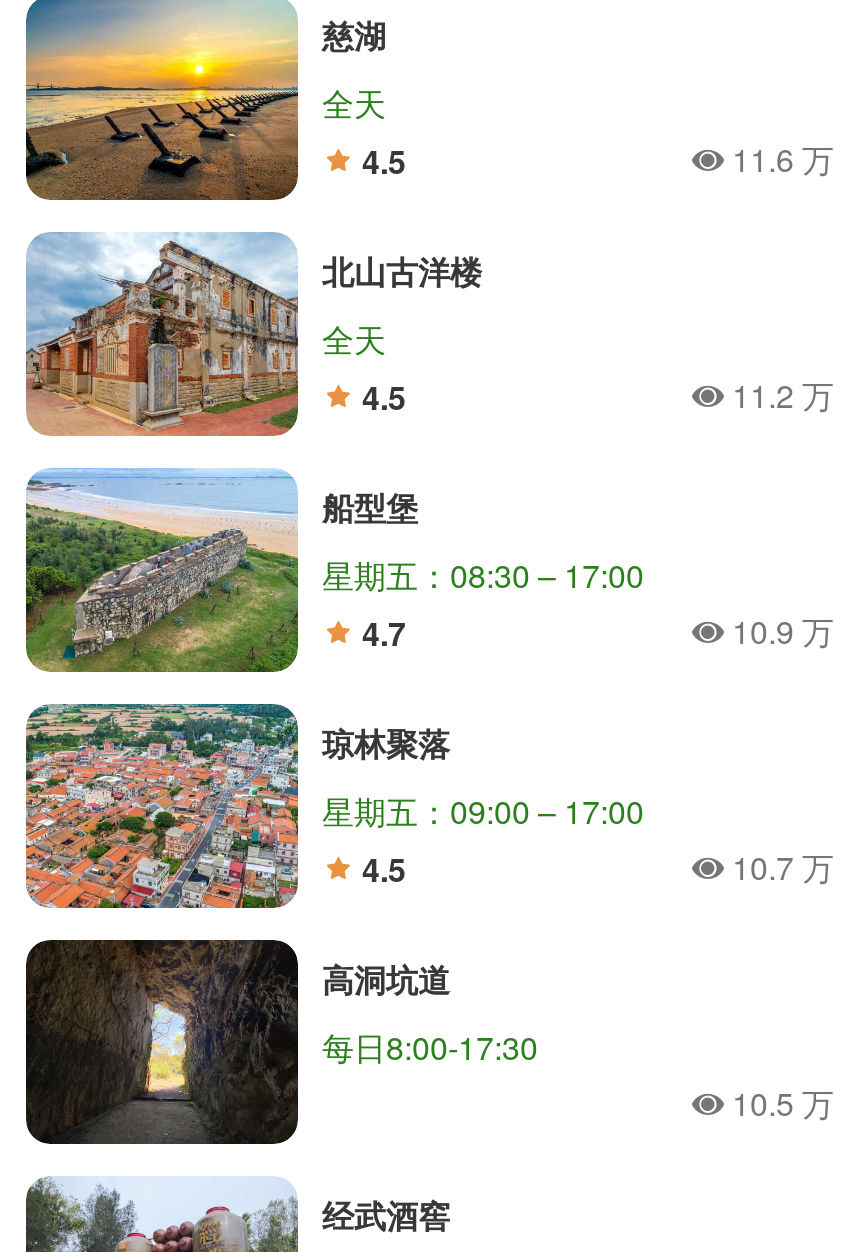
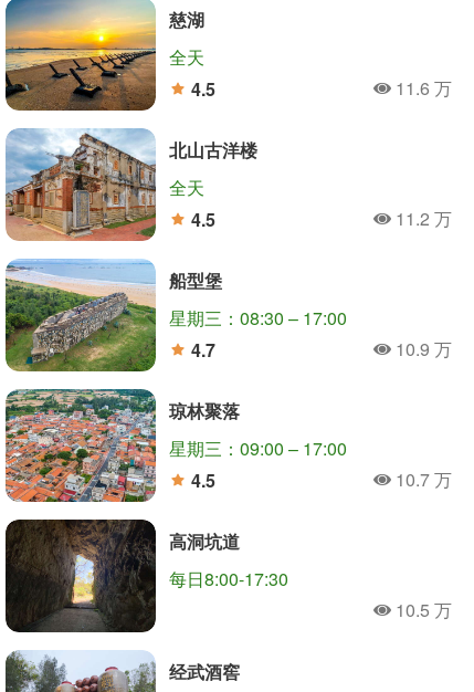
- 星期五：08:30 – 17:00
+ 星期三：08:30 – 17:00

- 星期五：09:00 – 17:00
+ 星期三：09:00 – 17:00
